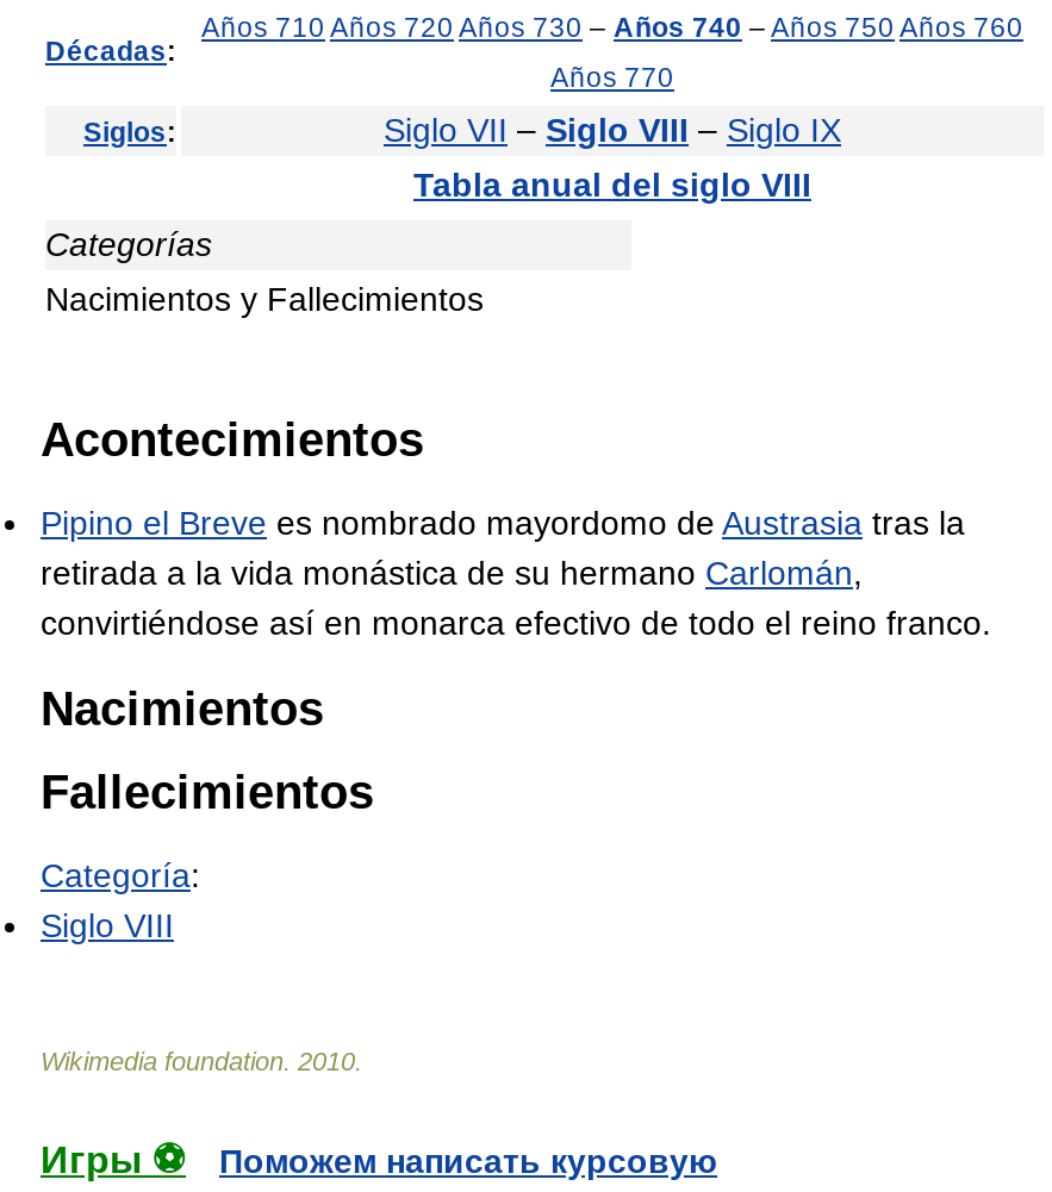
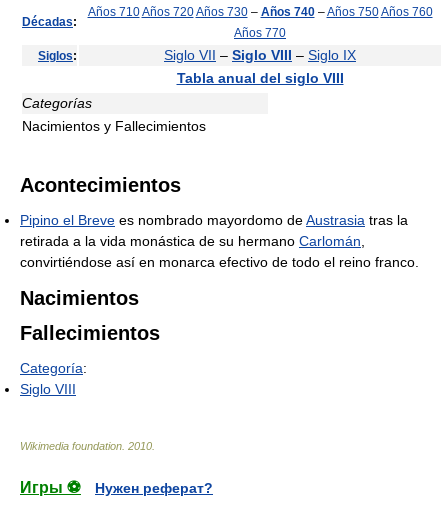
- Поможем написать курсовую
+ Нужен реферат?
